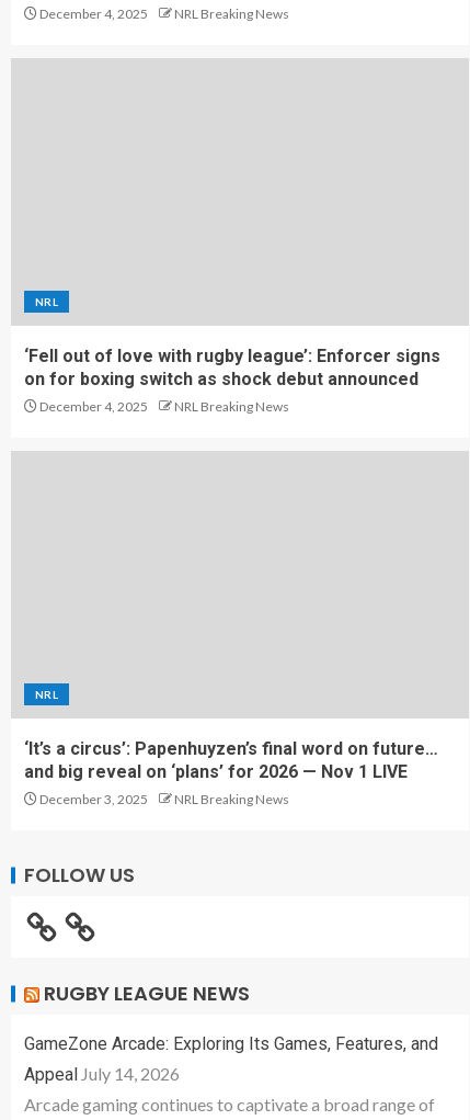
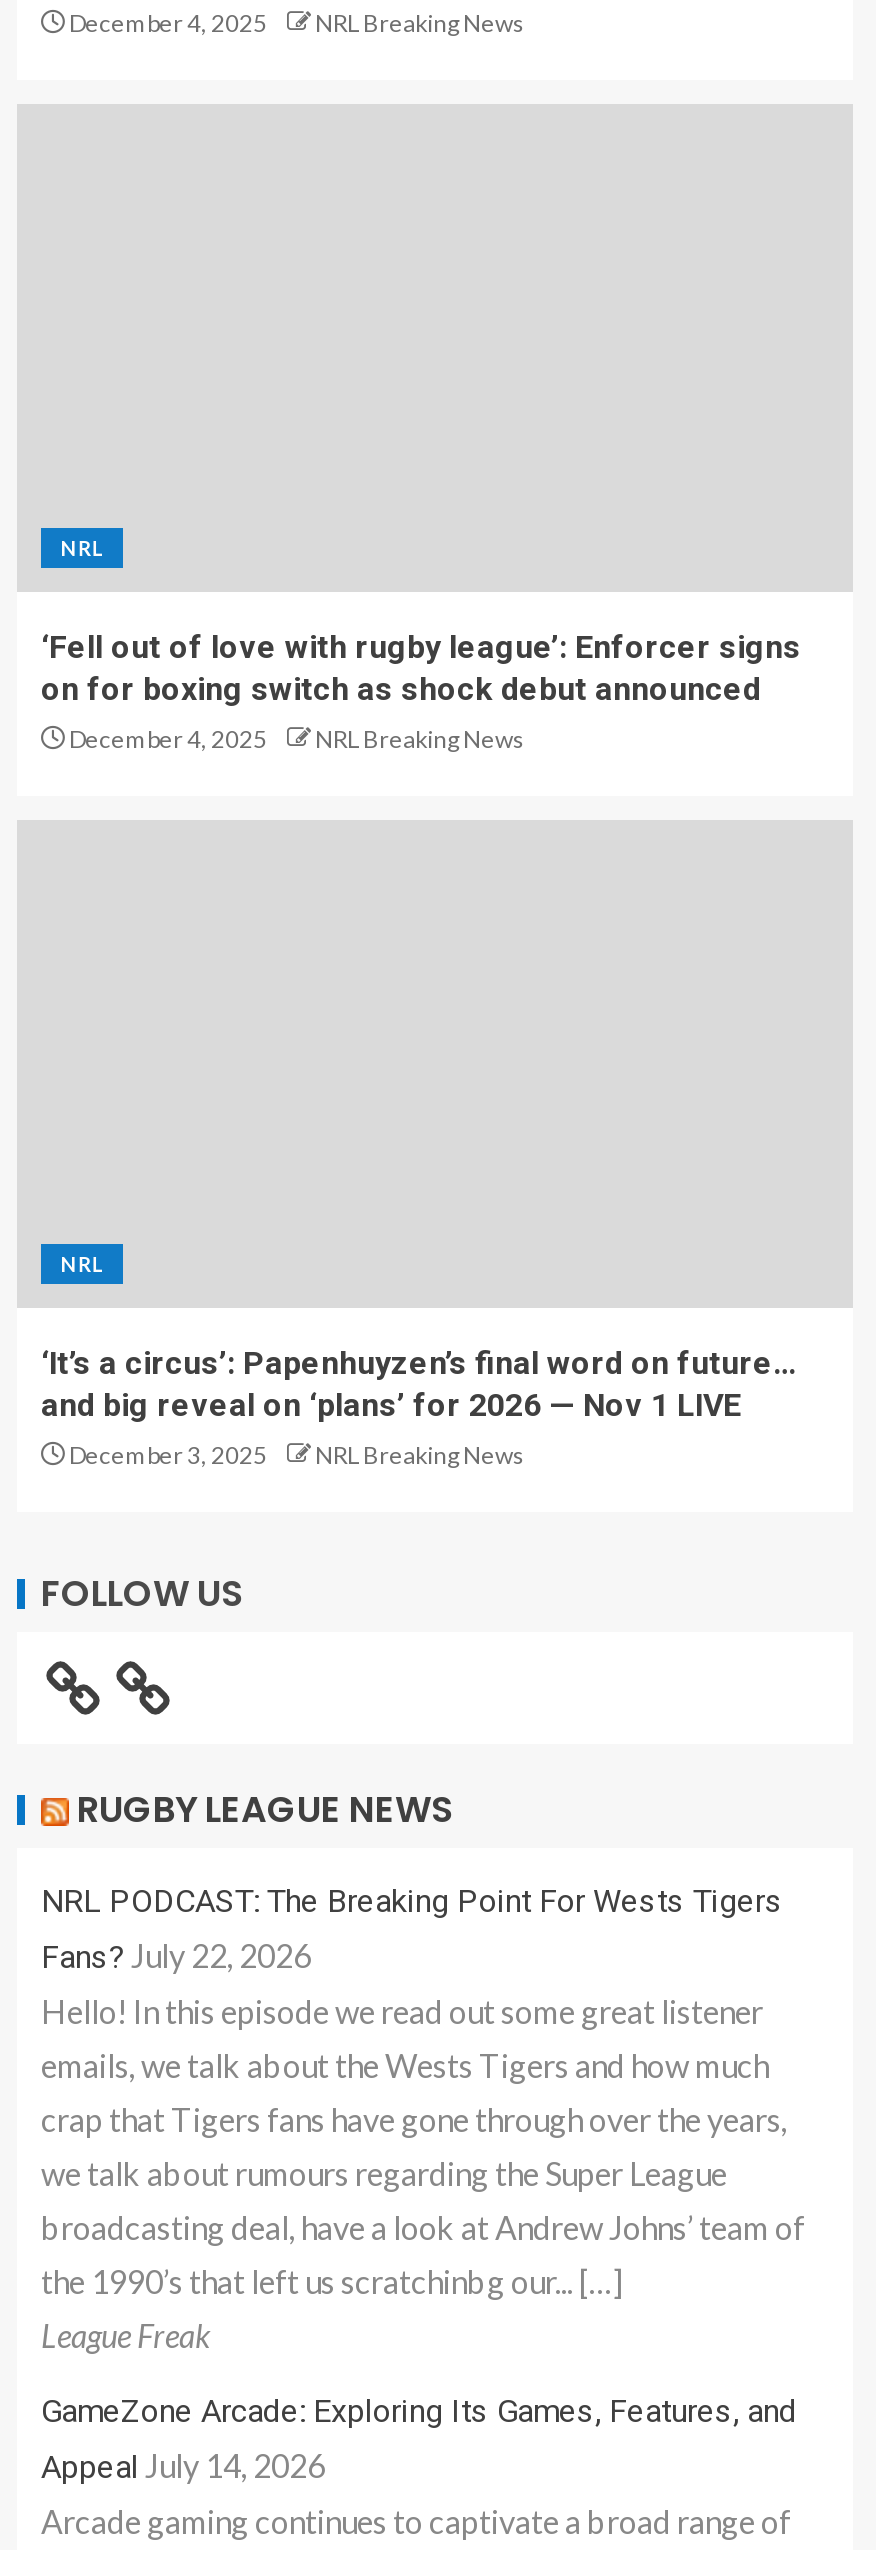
+ NRL PODCAST: The Breaking Point For Wests Tigers
+ Fans? July 22, 2026
+ Hello! In this episode we read out some great listener
+ emails, we talk about the Wests Tigers and how much
+ crap that Tigers fans have gone through over the years,
+ we talk about rumours regarding the Super League
+ broadcasting deal, have a look at Andrew Johns’ team of
+ the 1990’s that left us scratchinbg our... […]
+ League Freak
